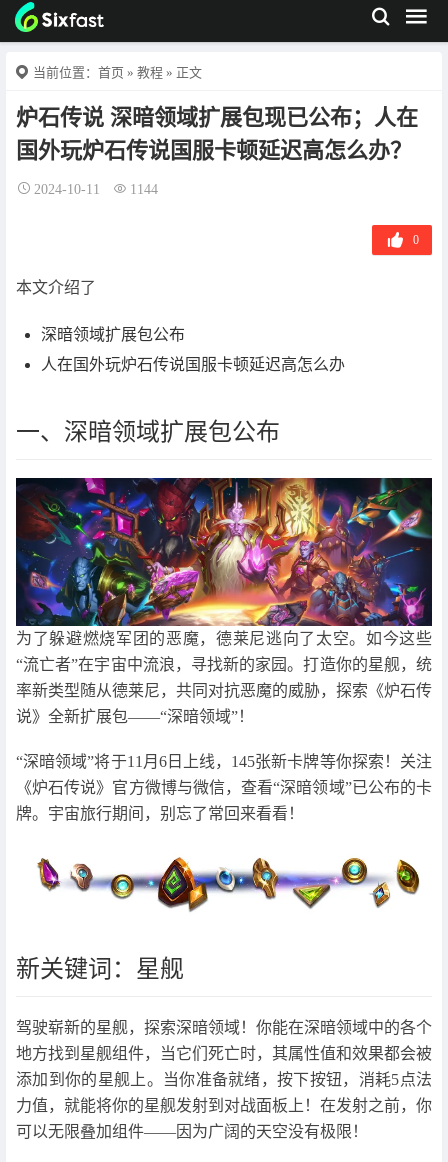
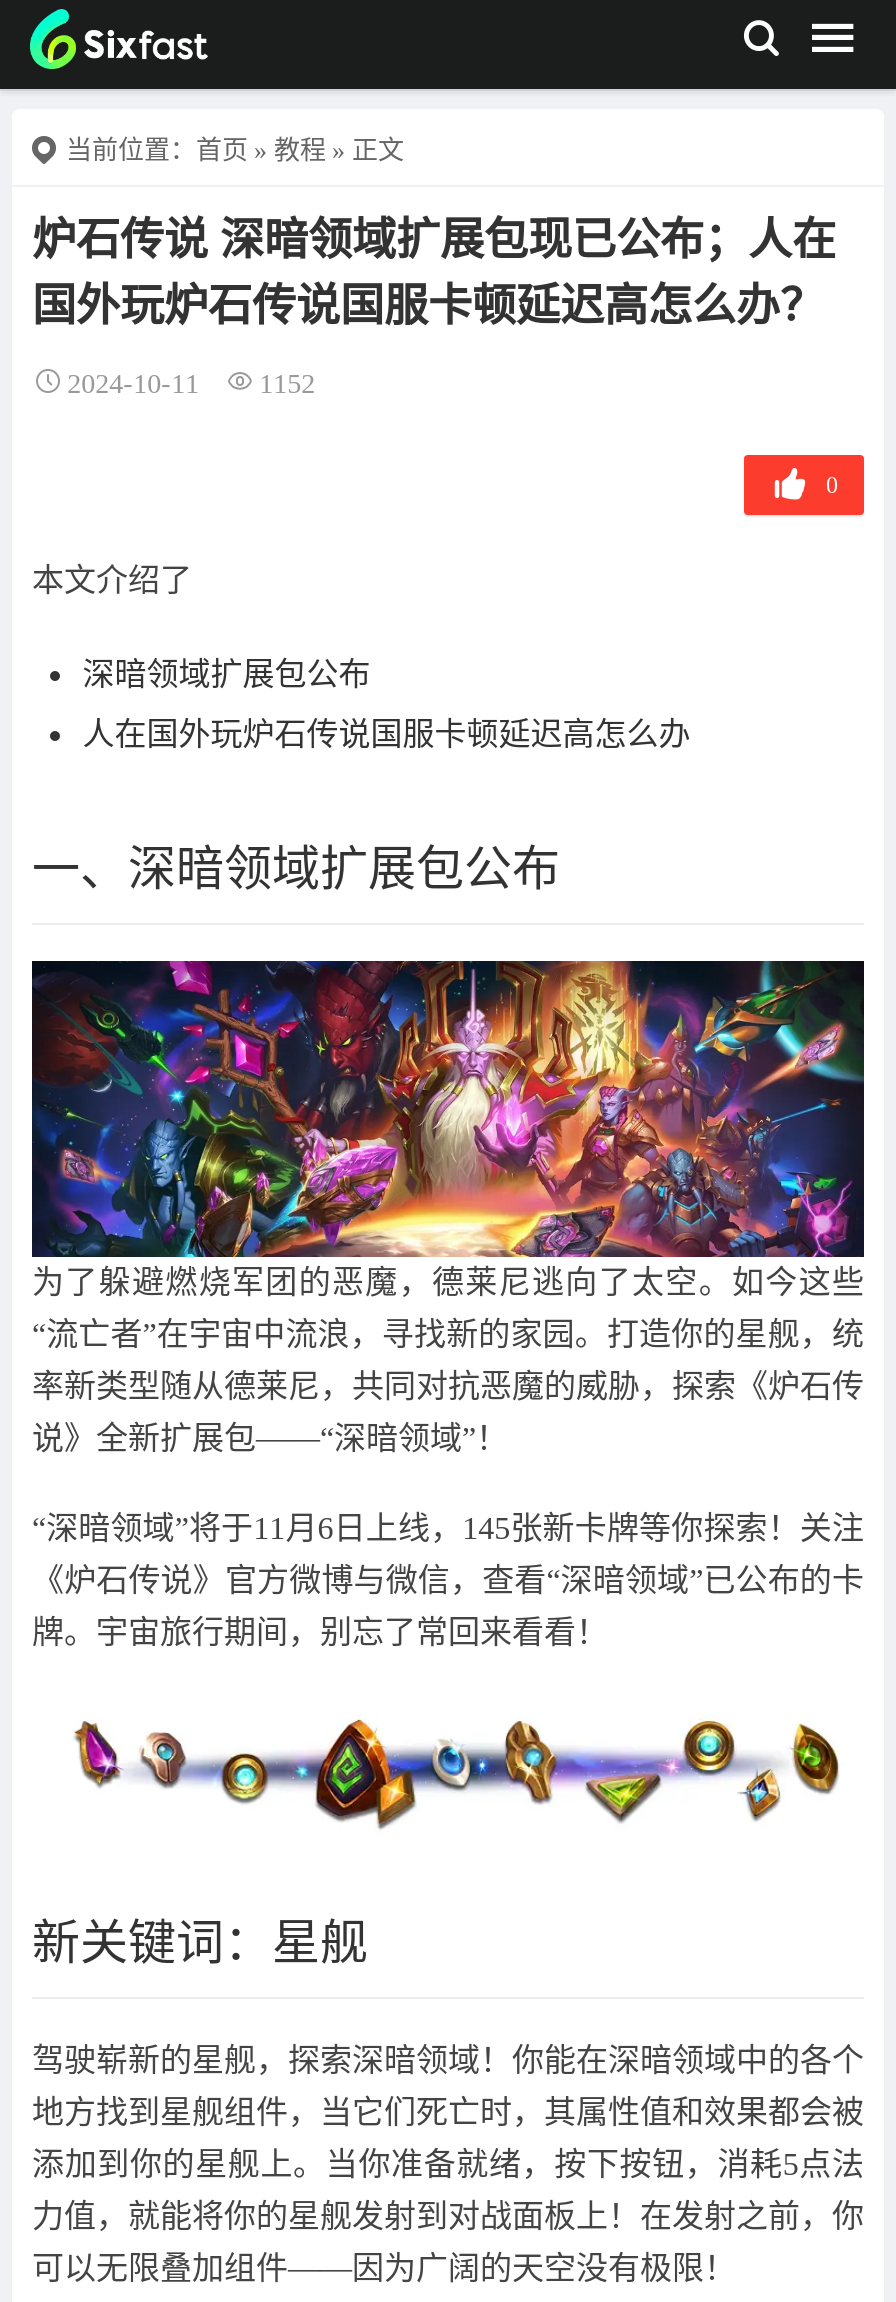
- 2024-10-11 1144
+ 2024-10-11 1152
